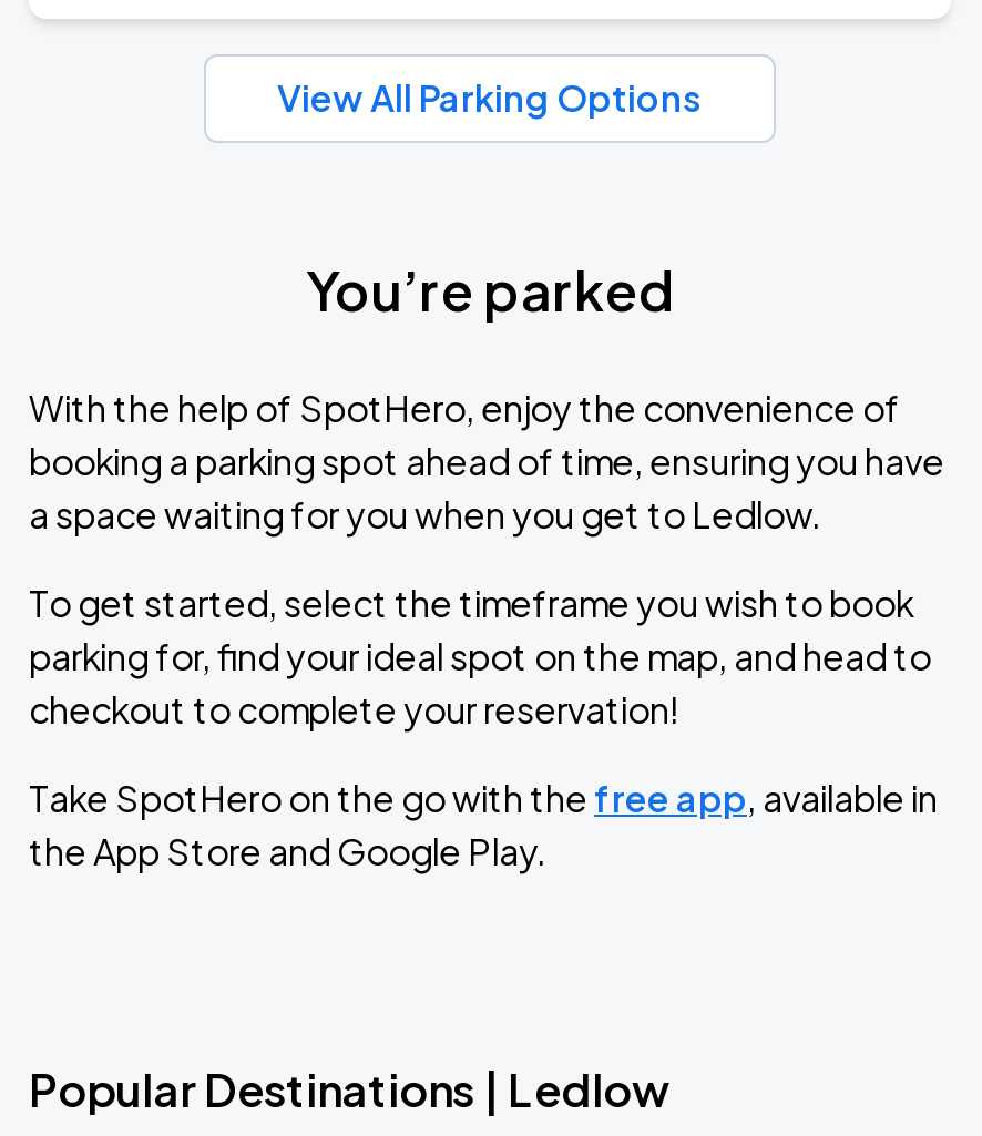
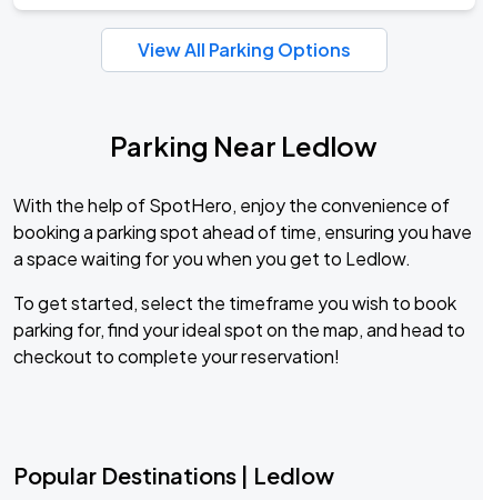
- You’re parked
+ Parking Near Ledlow

- Take SpotHero on the go with the free app, available in
- the App Store and Google Play.
